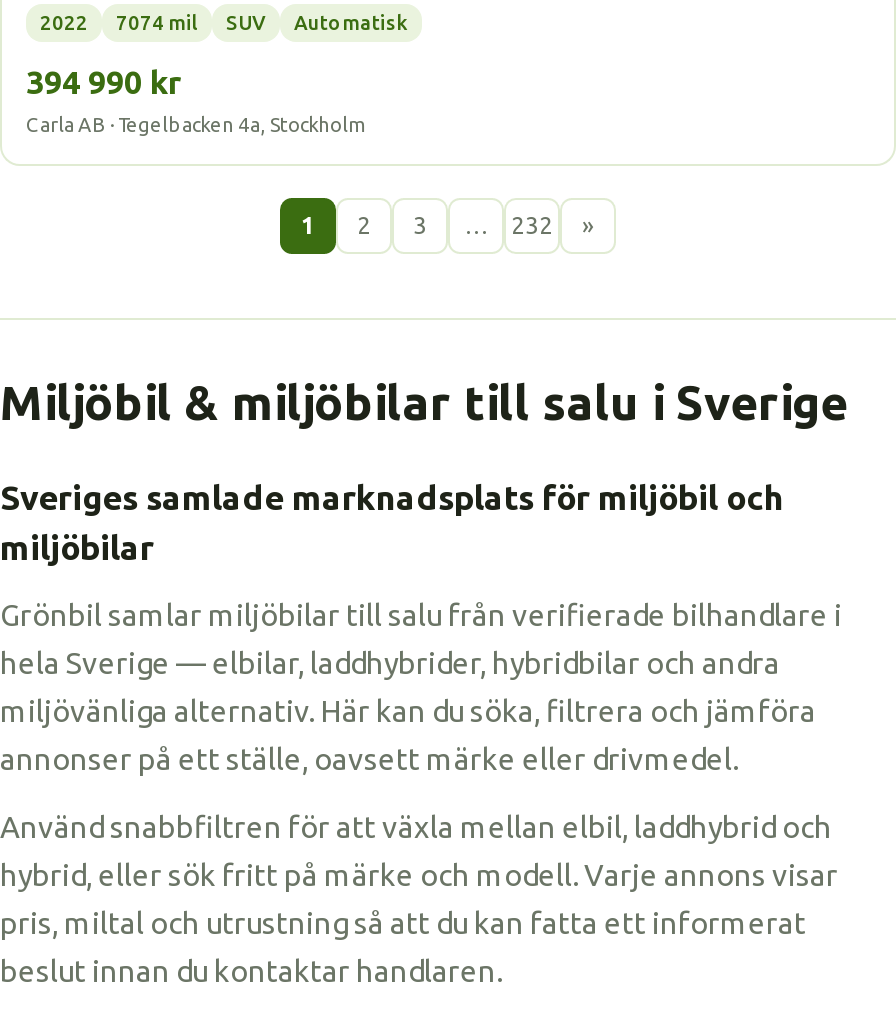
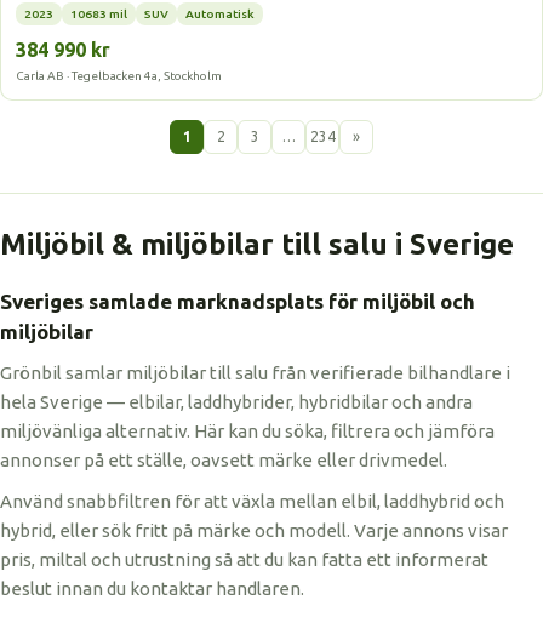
- 2022
- 7074 mil
+ 2023
+ 10683 mil

- 394 990 kr
+ 384 990 kr

- 232
+ 234
